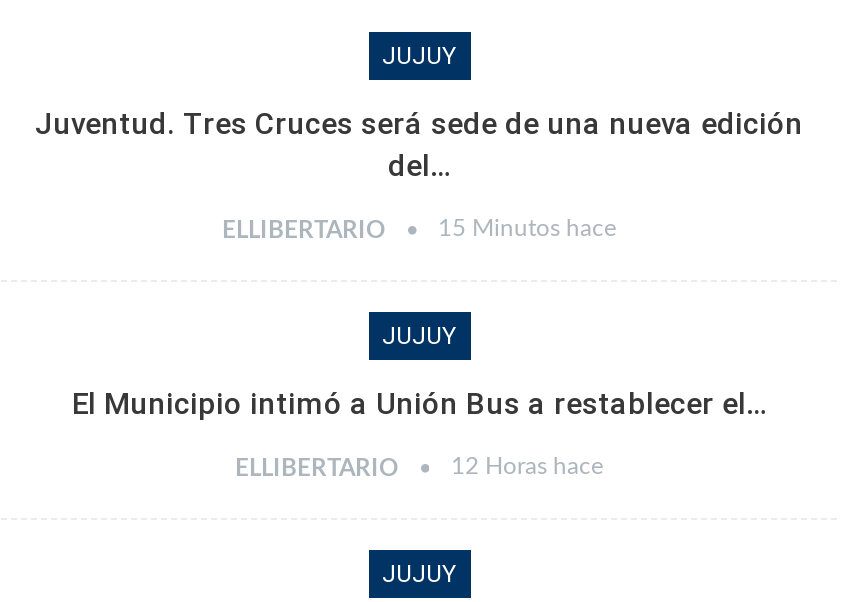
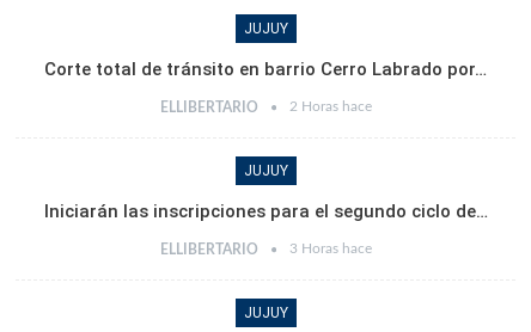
- Juventud. Tres Cruces será sede de una nueva edición
- del…
+ Corte total de tránsito en barrio Cerro Labrado por…

- ELLIBERTARIO 15 Minutos hace
+ ELLIBERTARIO 2 Horas hace

- El Municipio intimó a Unión Bus a restablecer el…
+ Iniciarán las inscripciones para el segundo ciclo de…

- ELLIBERTARIO 12 Horas hace
+ ELLIBERTARIO 3 Horas hace
